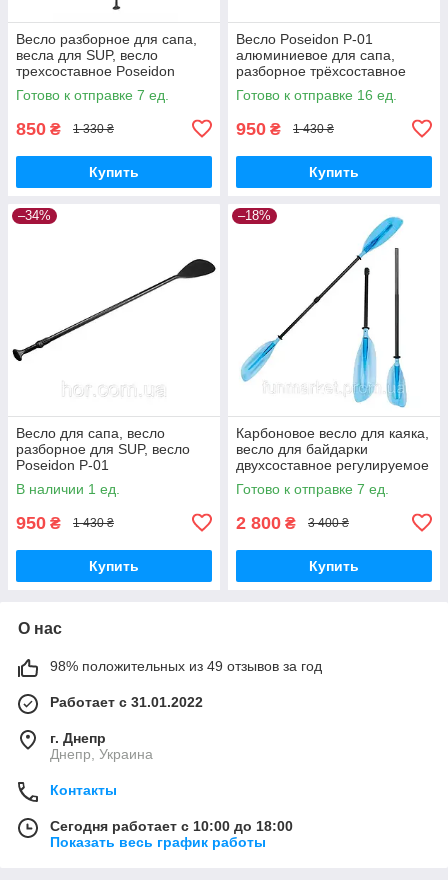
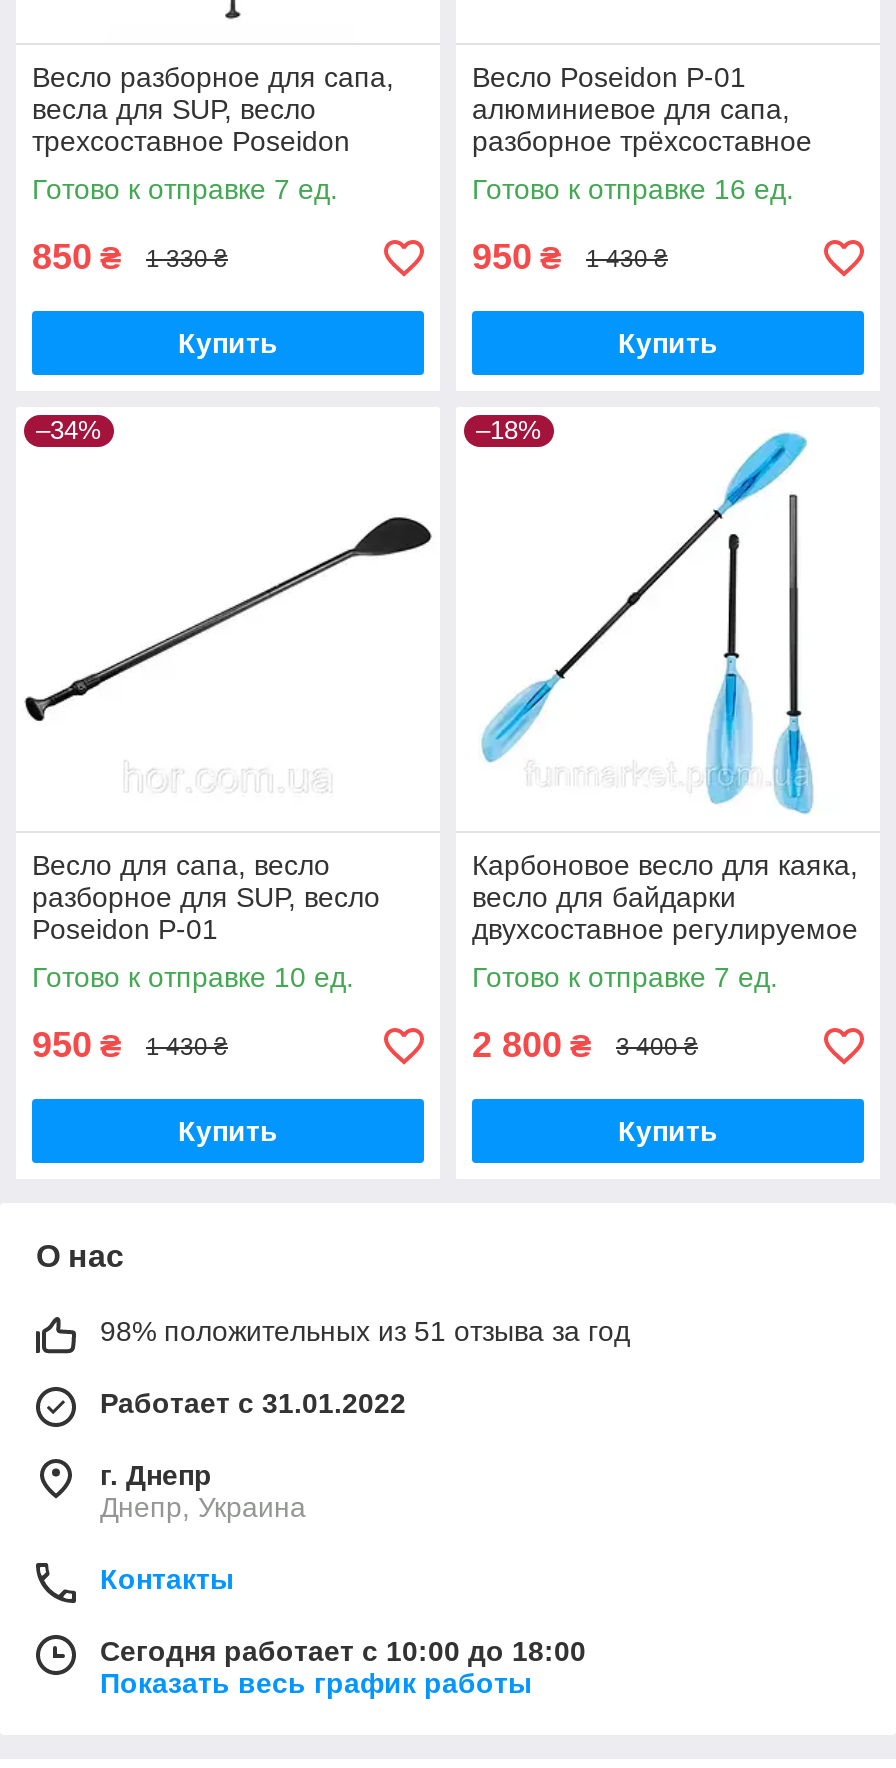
- В наличии 1 ед.
+ Готово к отправке 10 ед.

- 98% положительных из 49 отзывов за год
+ 98% положительных из 51 отзыва за год
